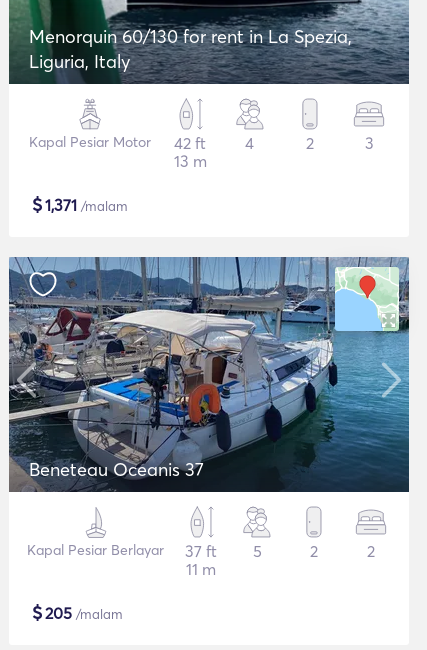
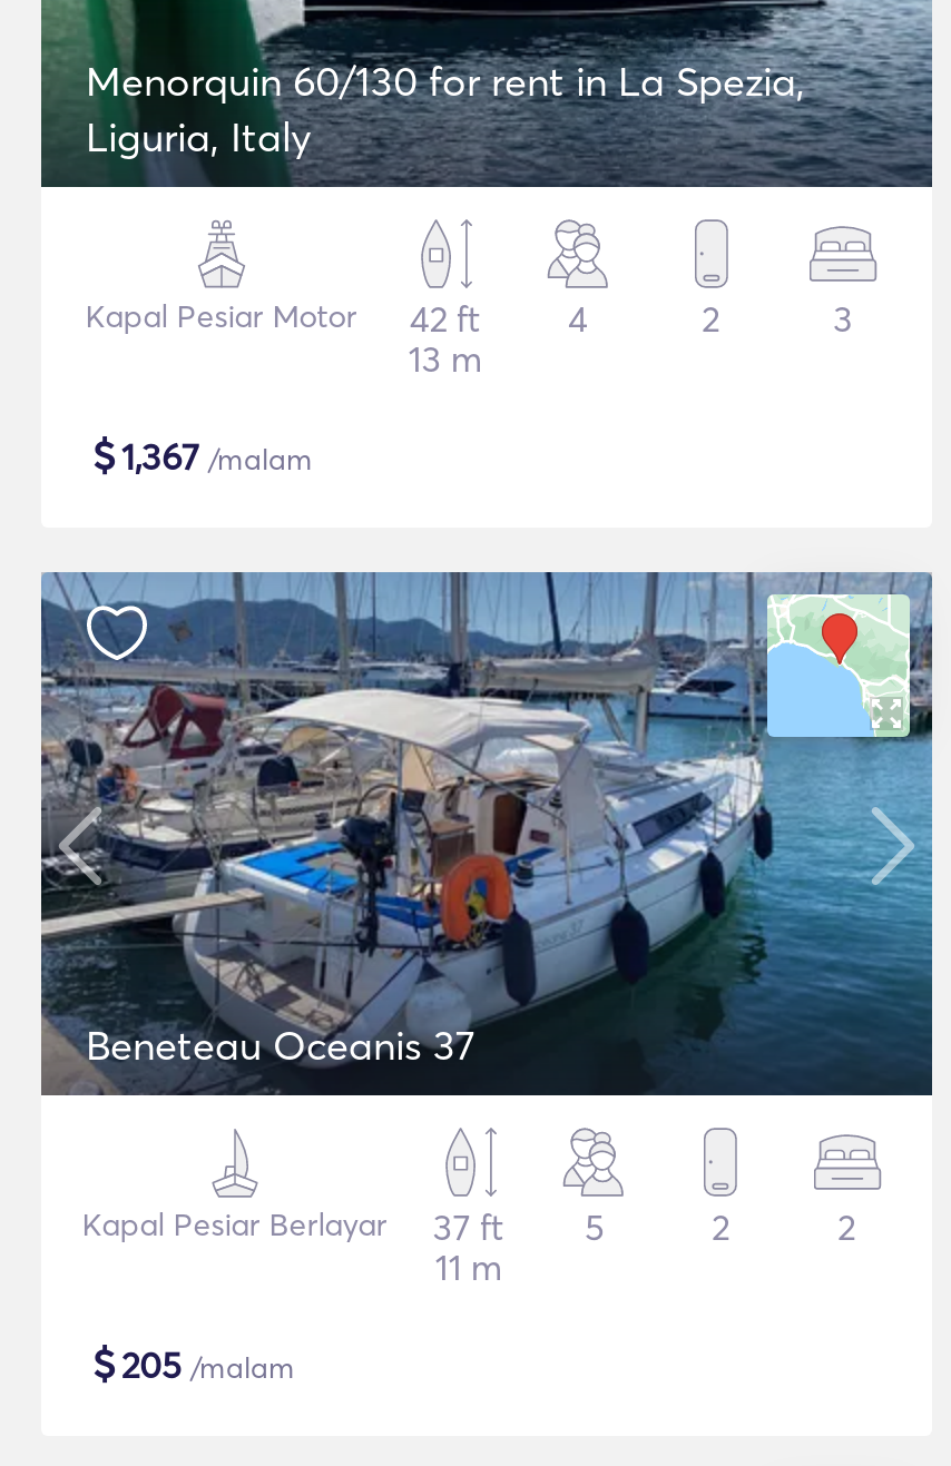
- $1,371 /malam
+ $1,367 /malam
